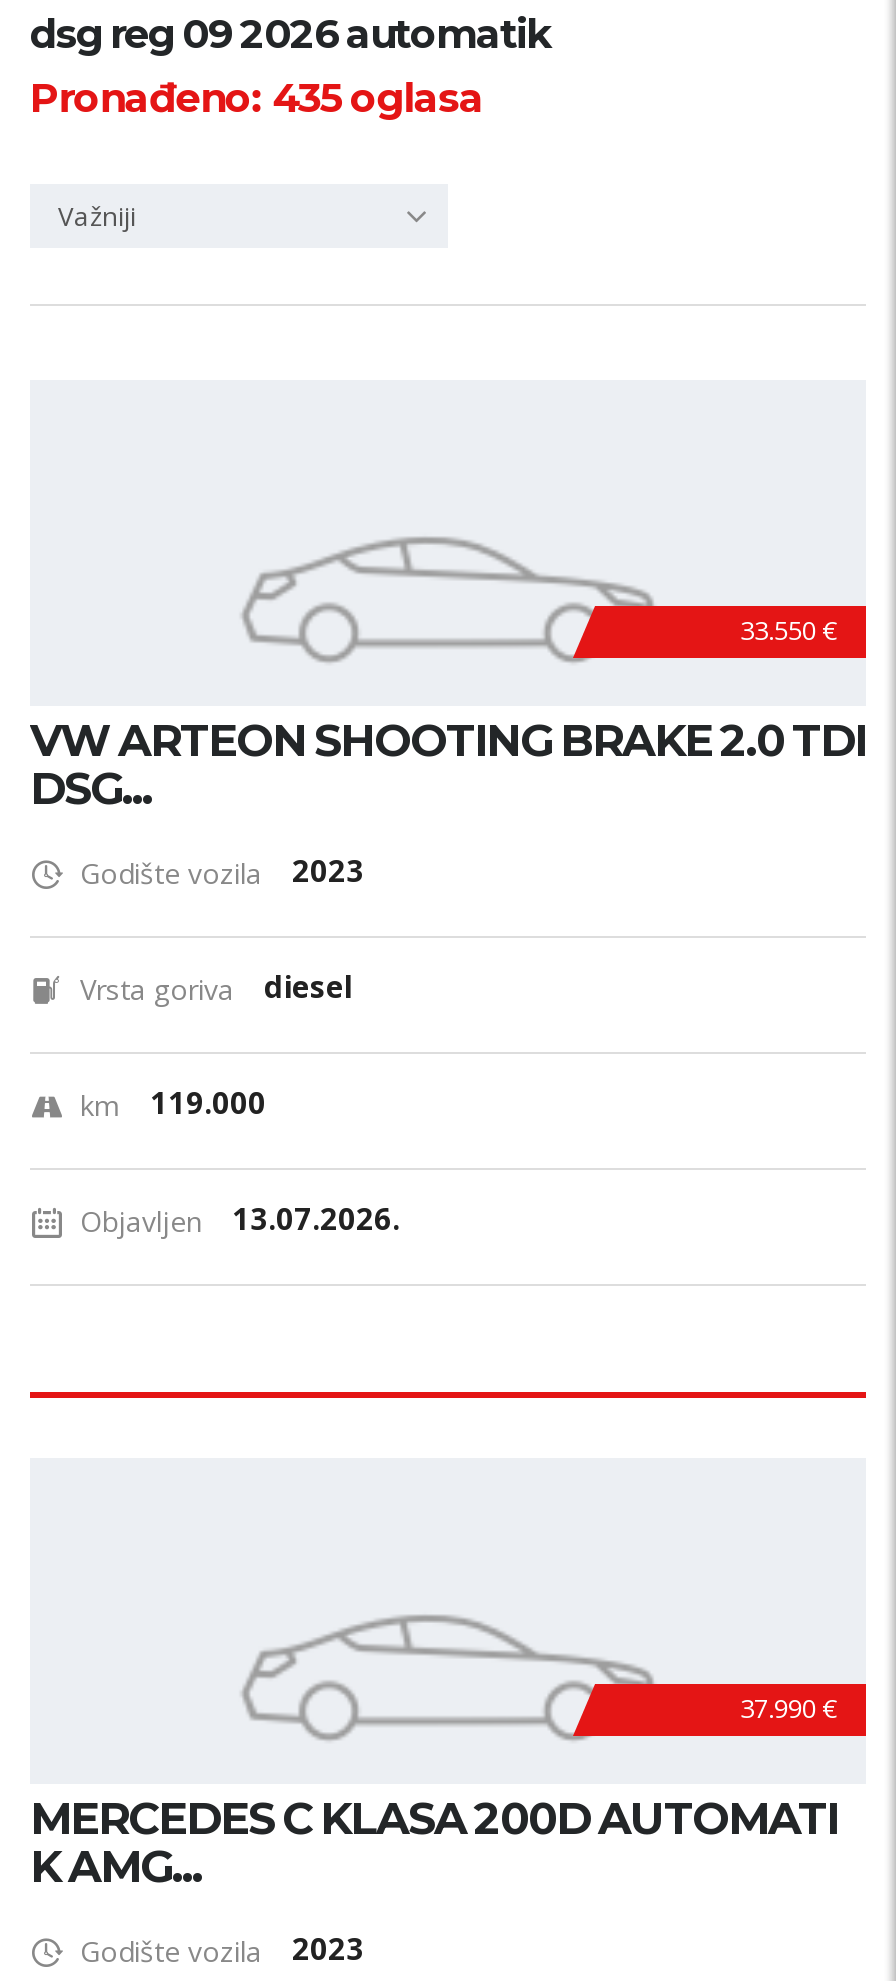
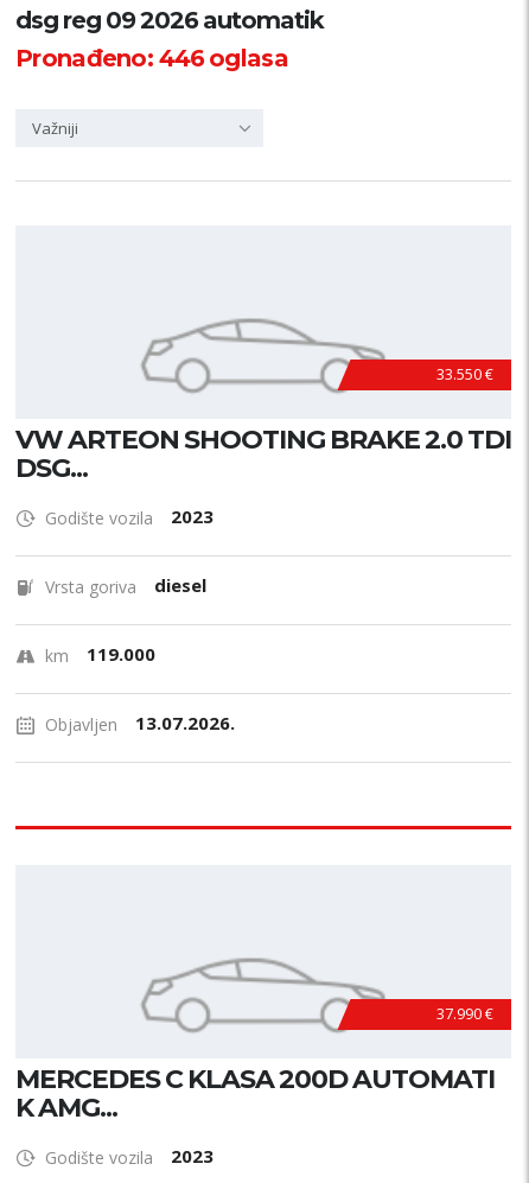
- Pronađeno: 435 oglasa
+ Pronađeno: 446 oglasa
